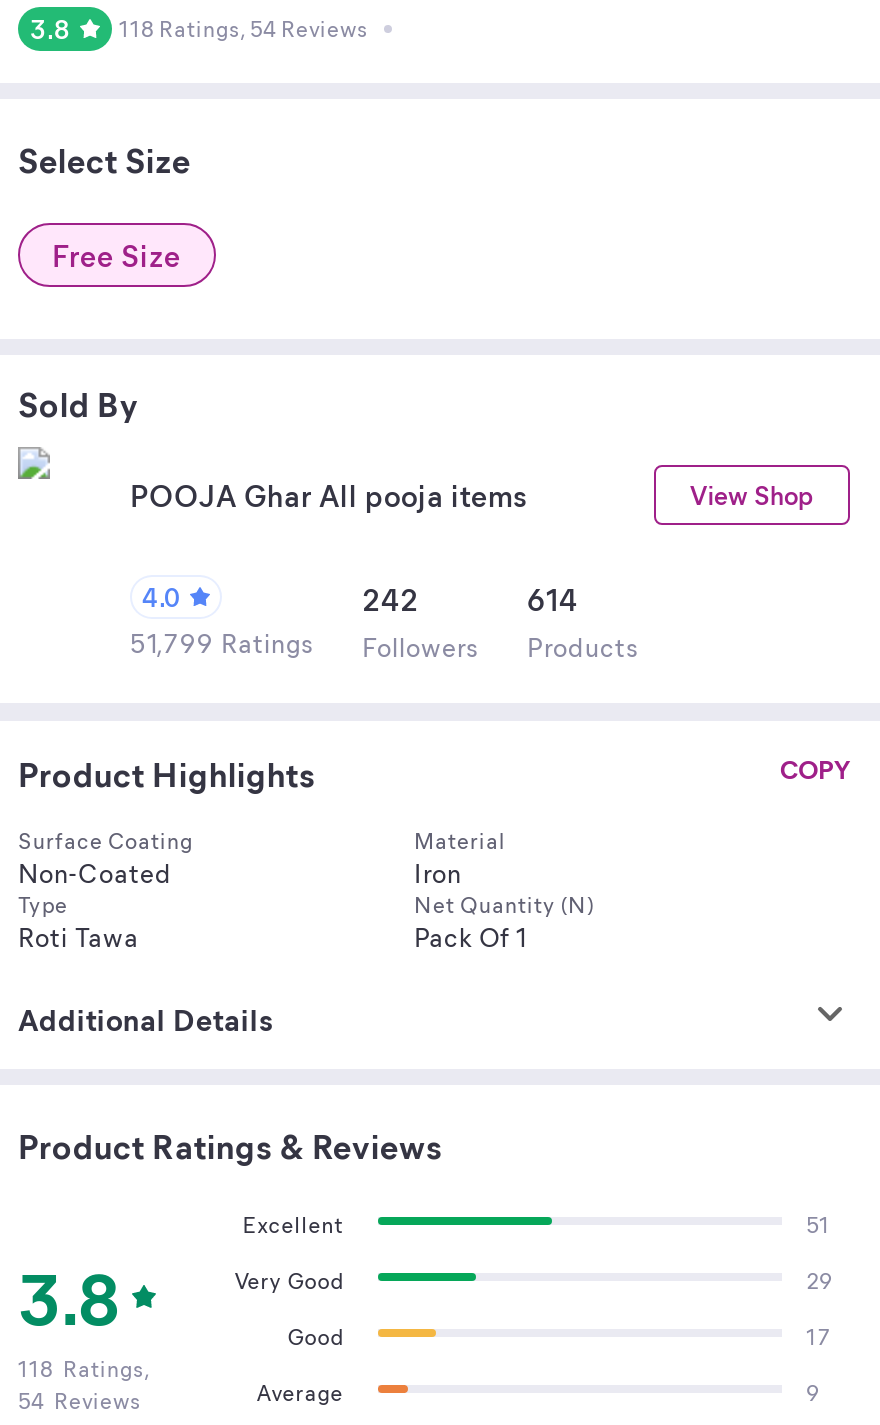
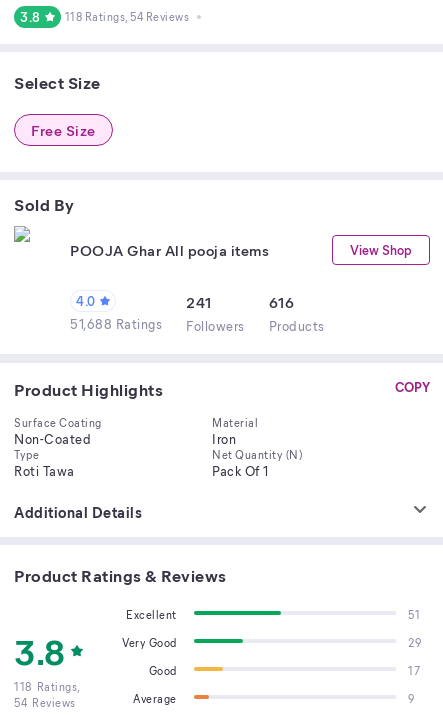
- 242
+ 241

- 614
+ 616

- 51,799 Ratings Followers Products
+ 51,688 Ratings Followers Products
